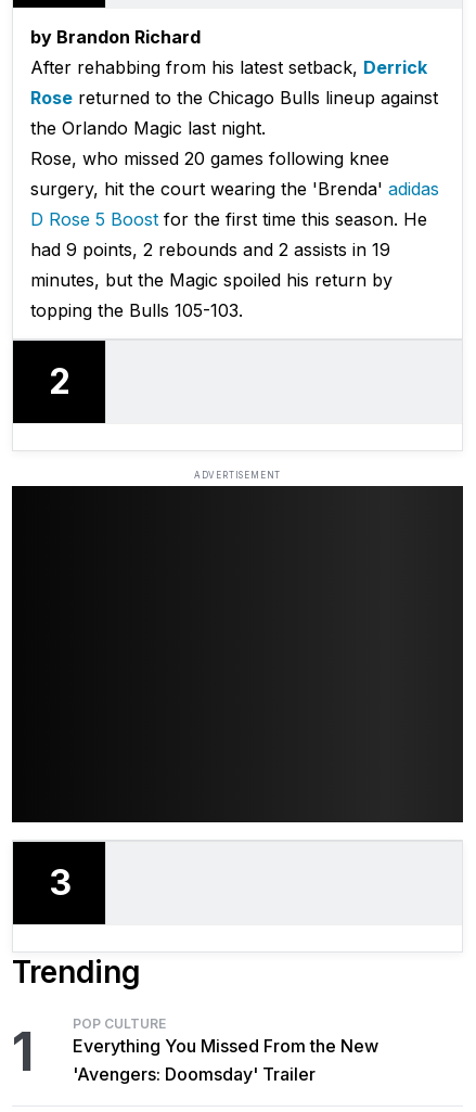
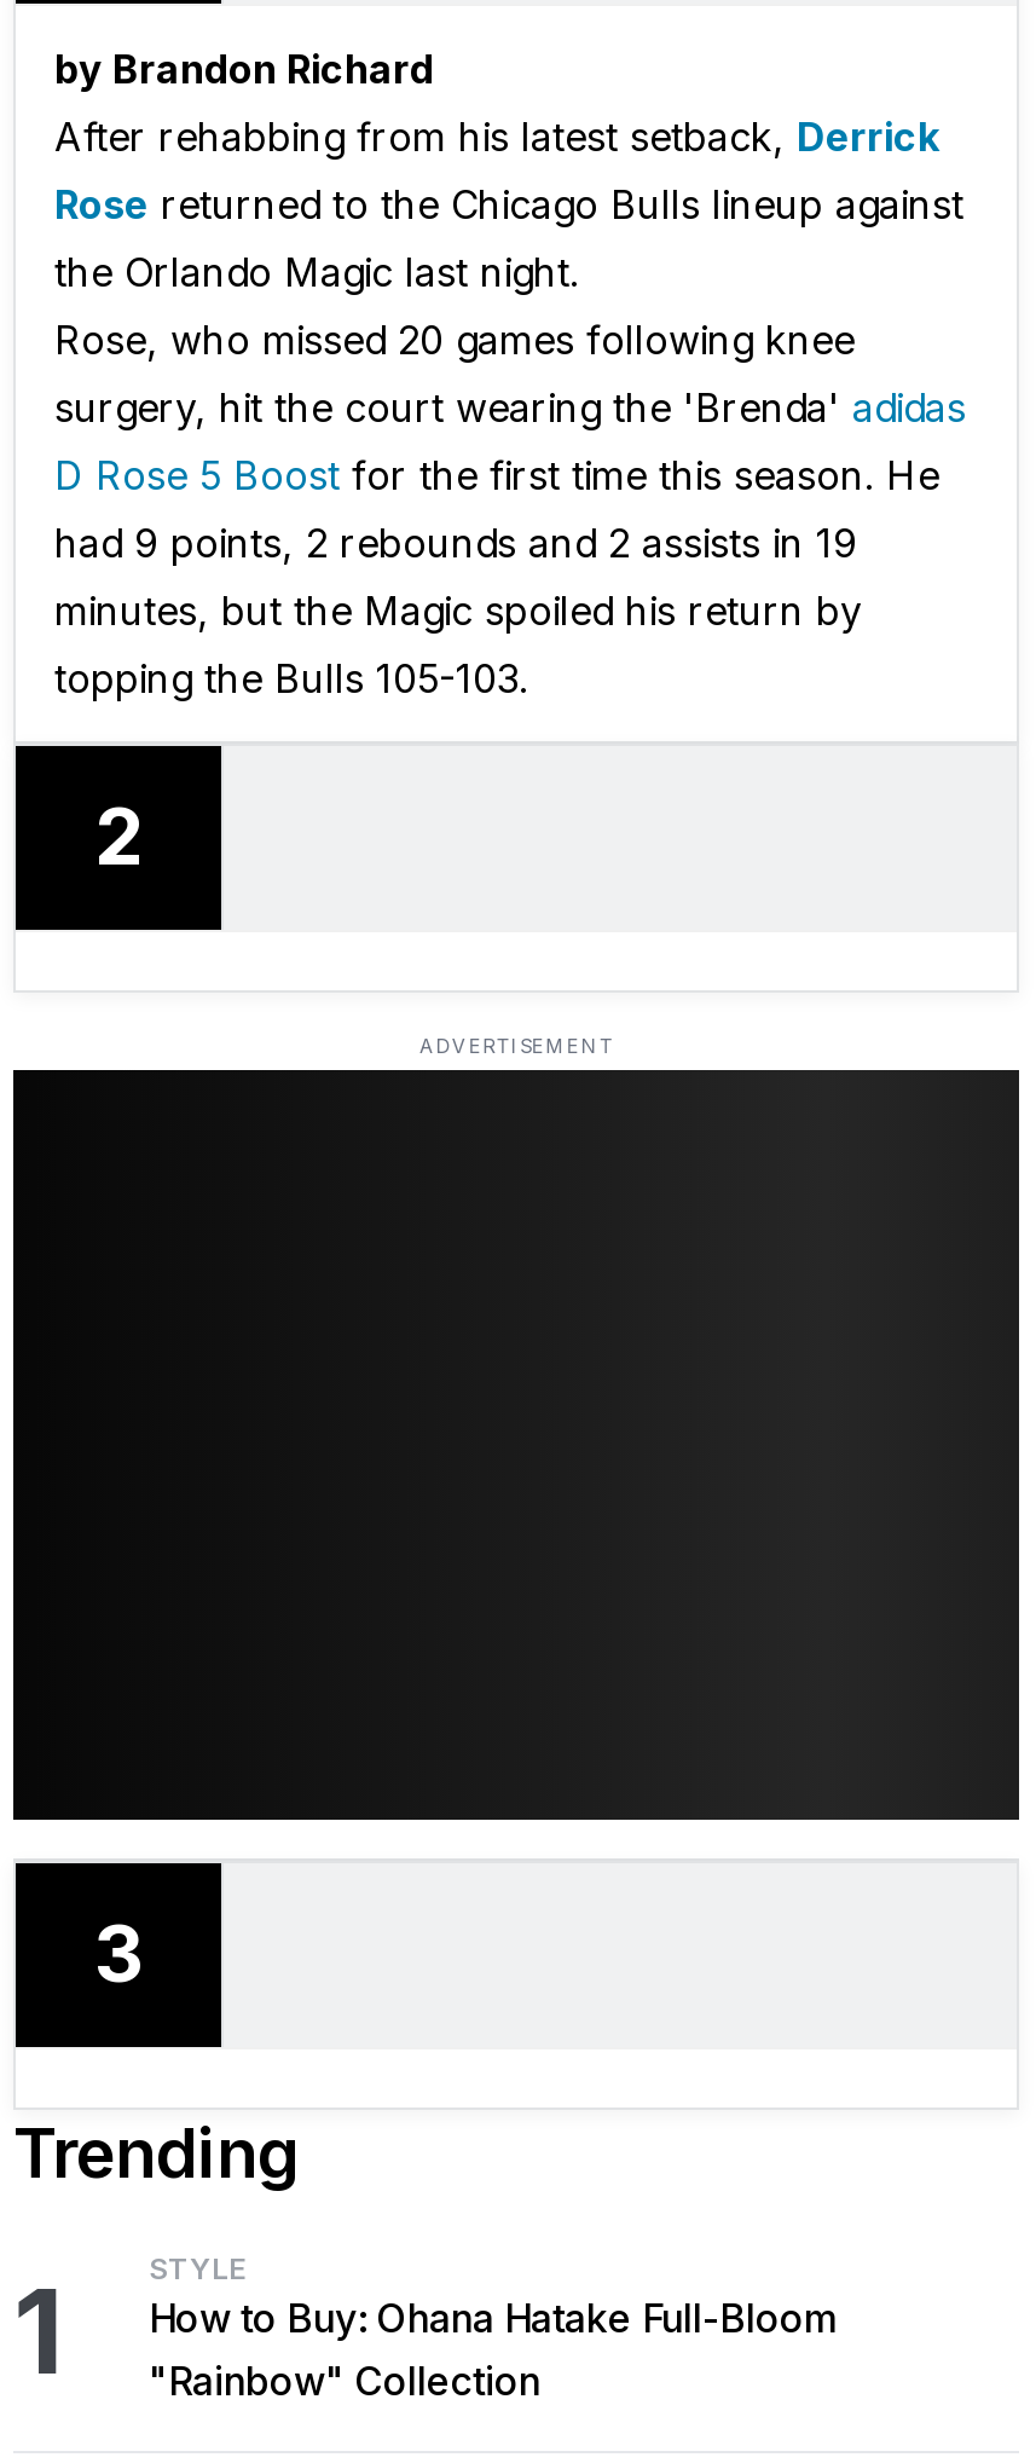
- POP CULTURE
- Everything You Missed From the New
- 'Avengers: Doomsday' Trailer
+ STYLE
+ How to Buy: Ohana Hatake Full-Bloom
+ "Rainbow" Collection
